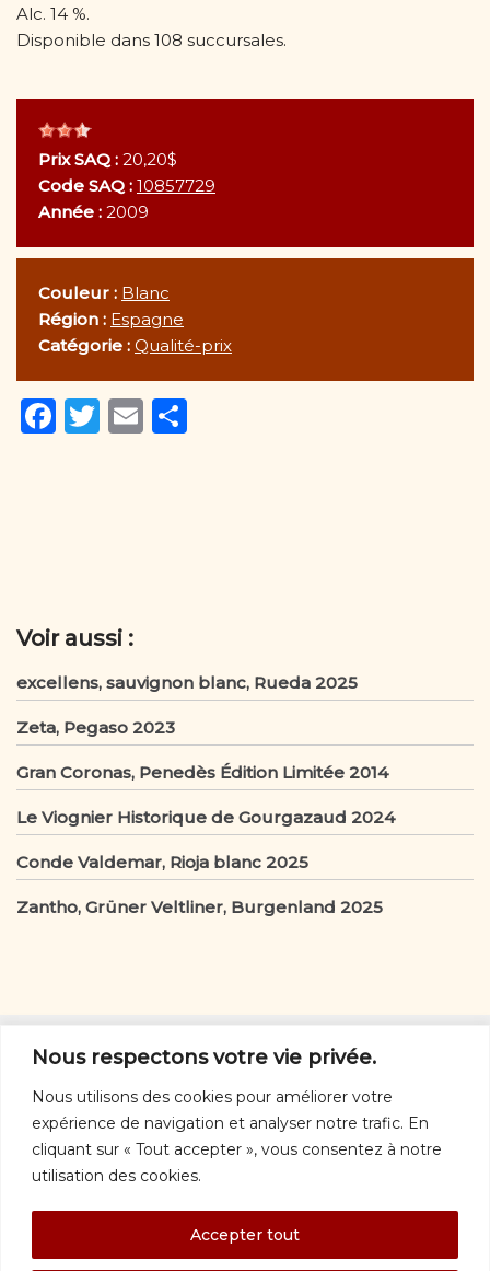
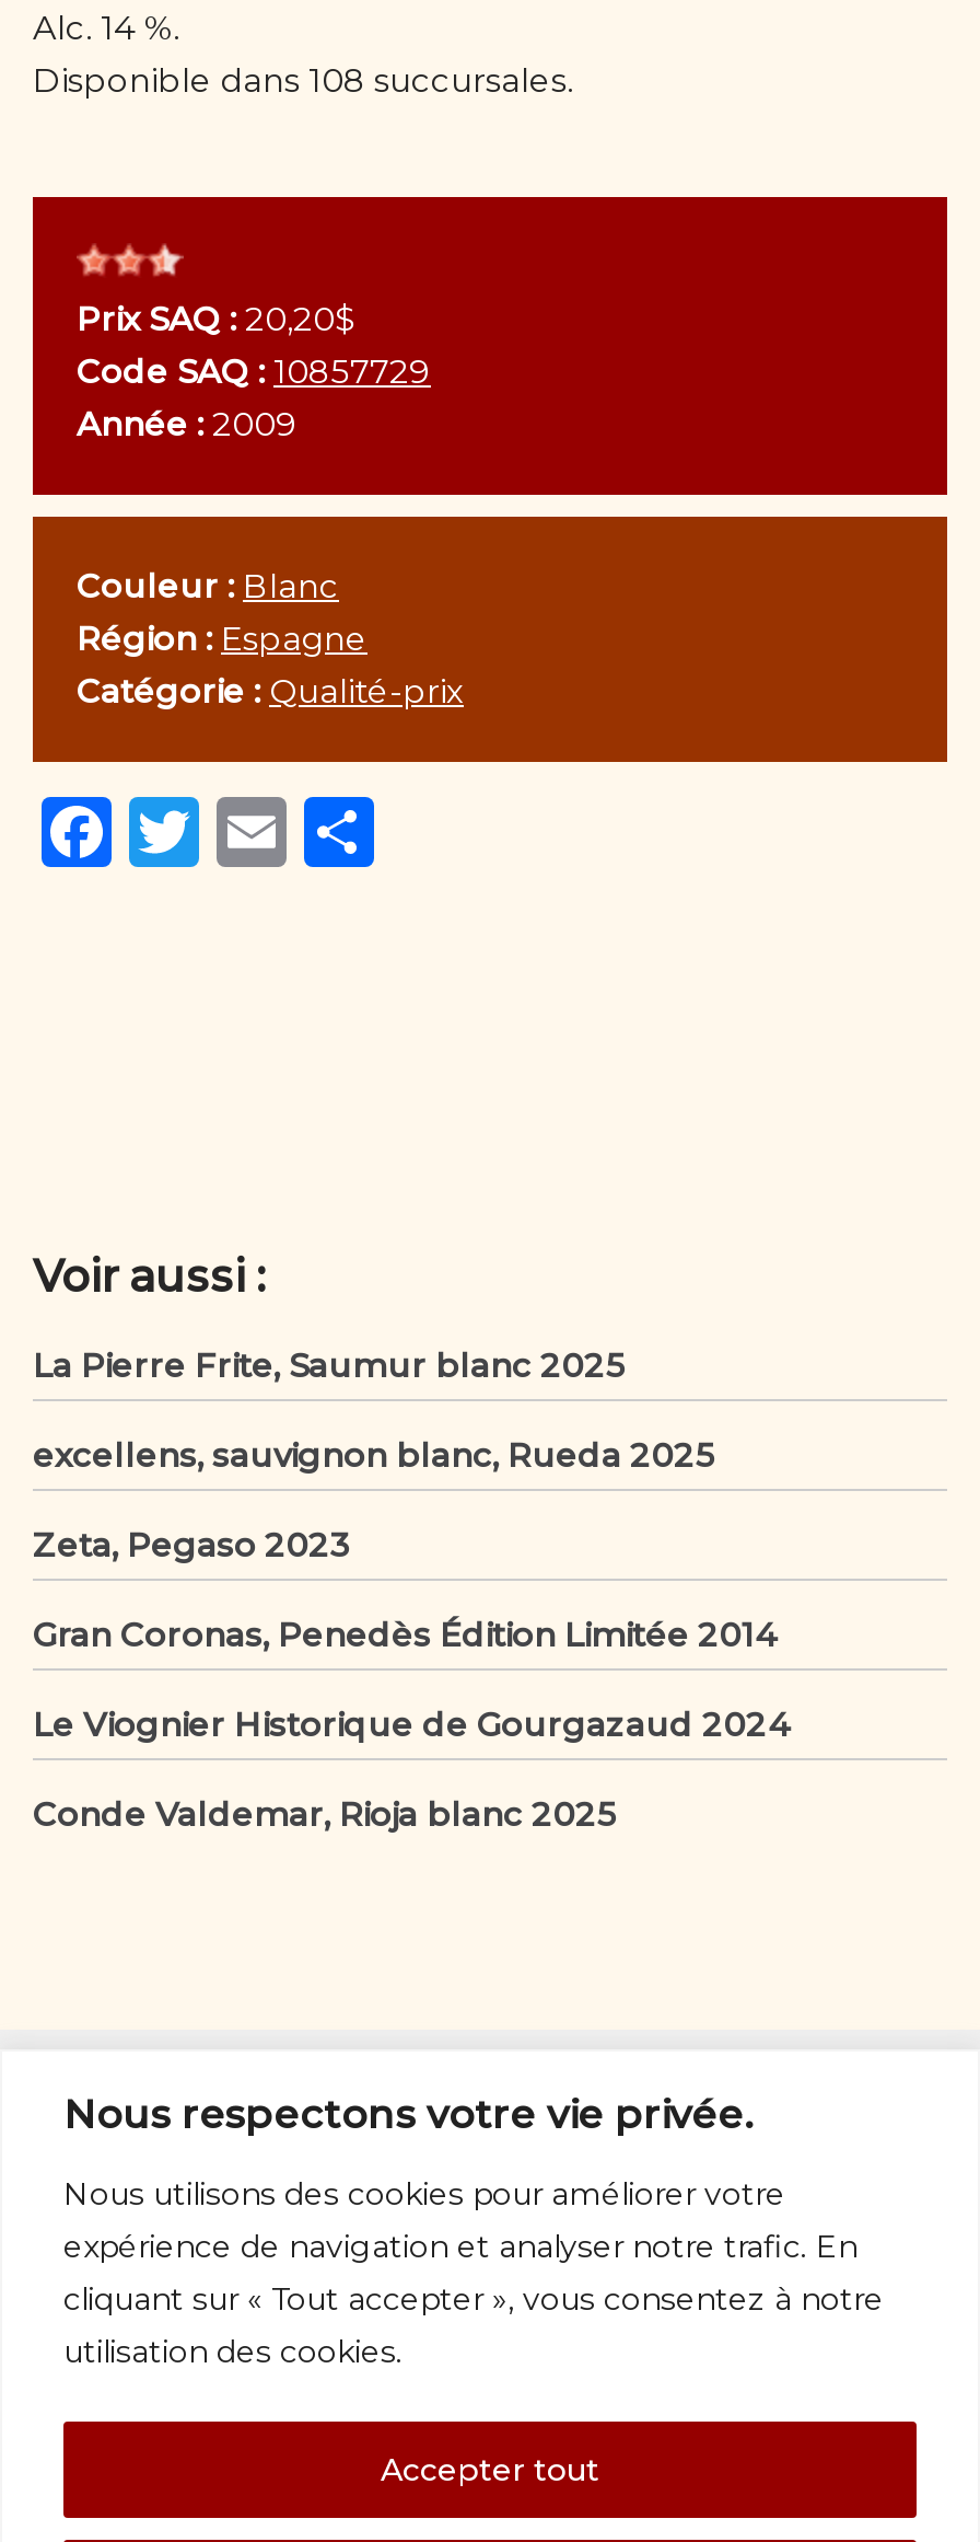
moved down: excellens, sauvignon blanc, Rueda 2025 | Zeta, Pegaso 2023 | Gran Coronas, Penedès Édition Limitée 2014 | Le Viognier Historique de Gourgazaud 2024 | Conde Valdemar, Rioja blanc 2025

+ La Pierre Frite, Saumur blanc 2025

- Zantho, Grüner Veltliner, Burgenland 2025
